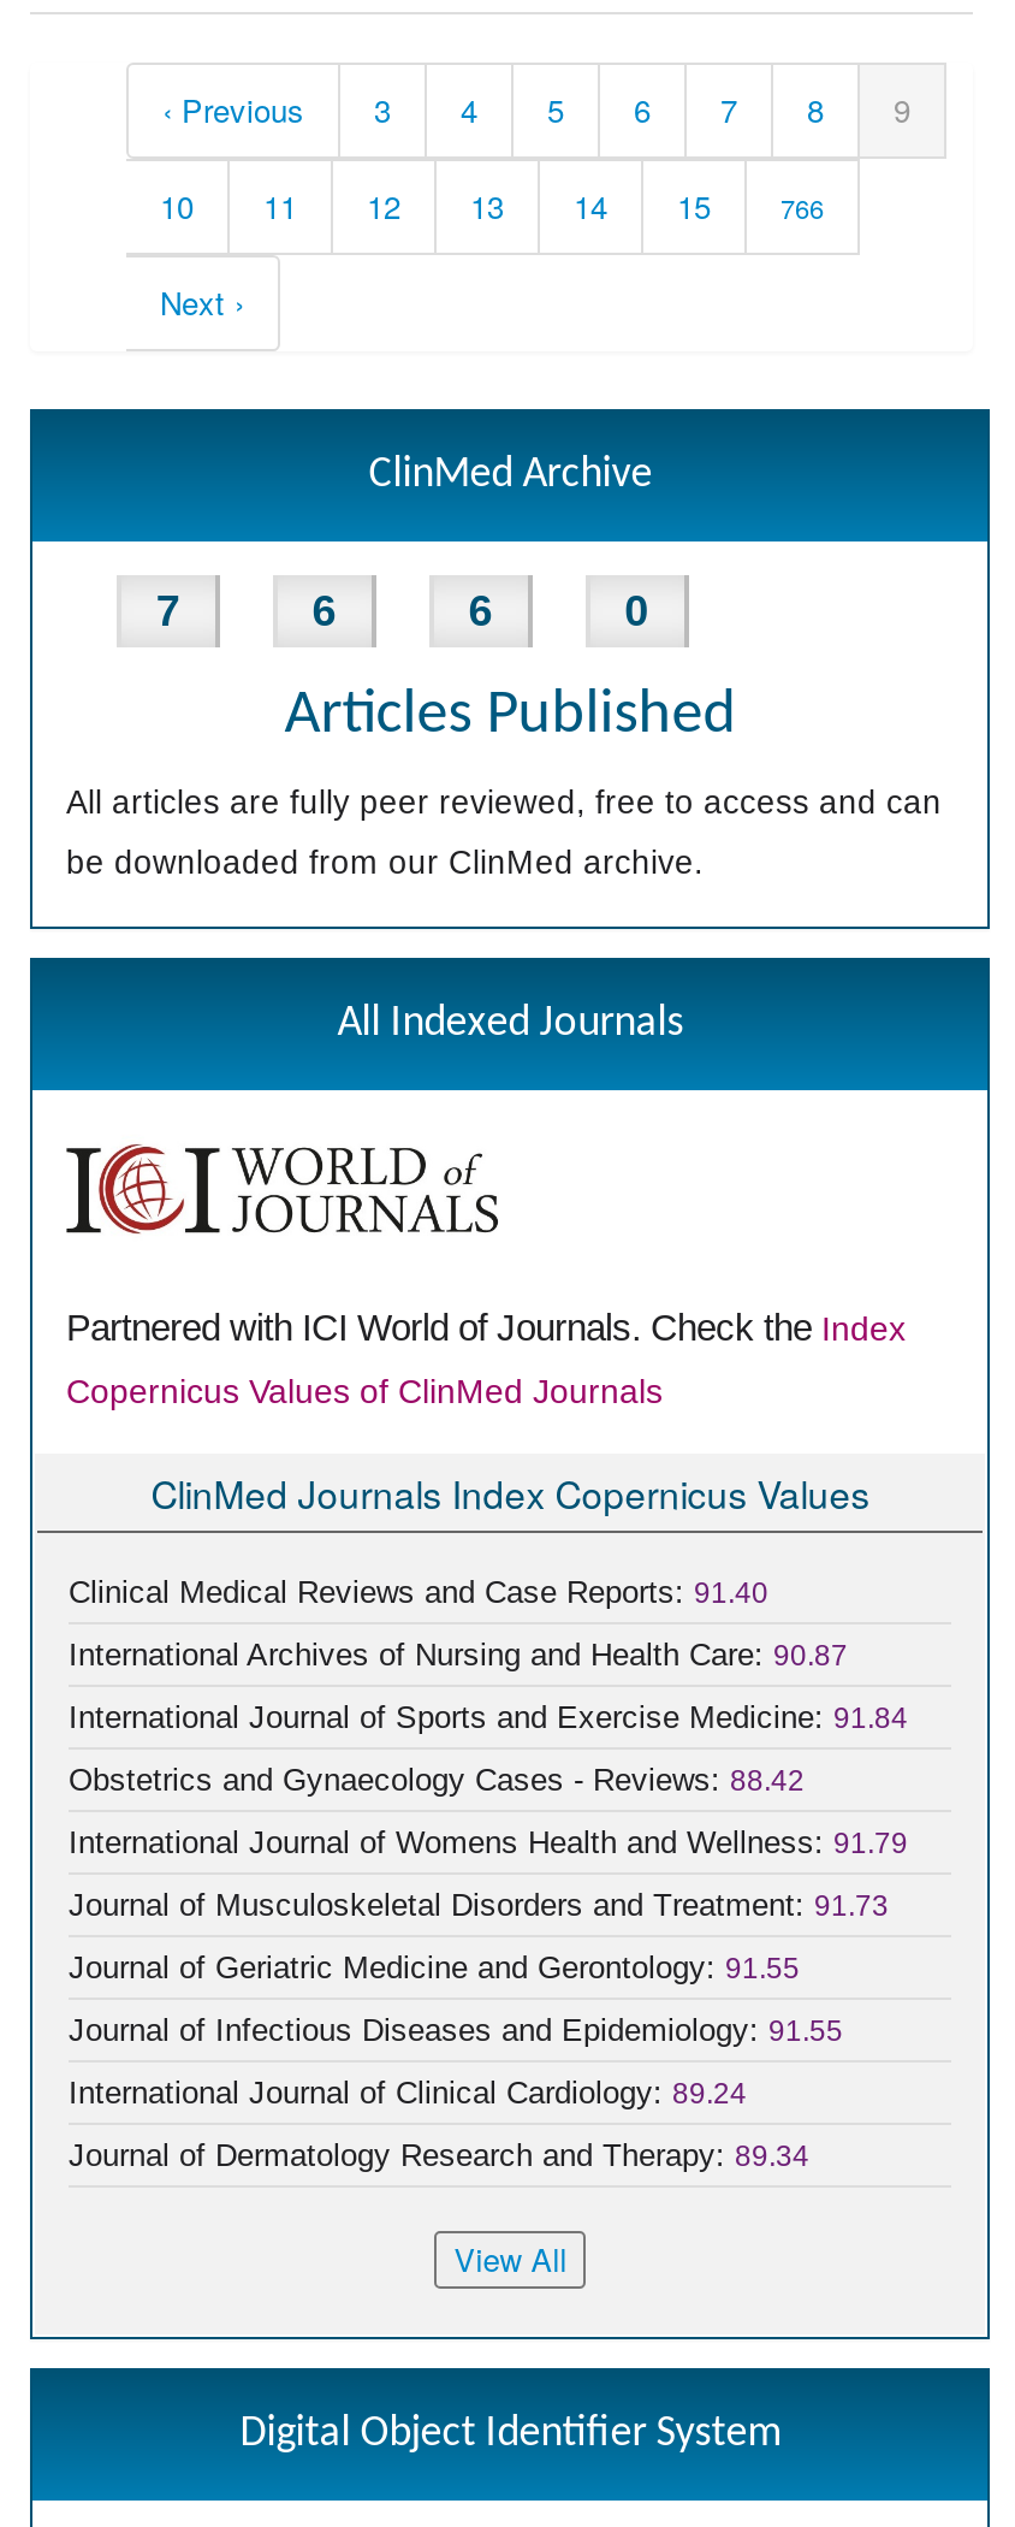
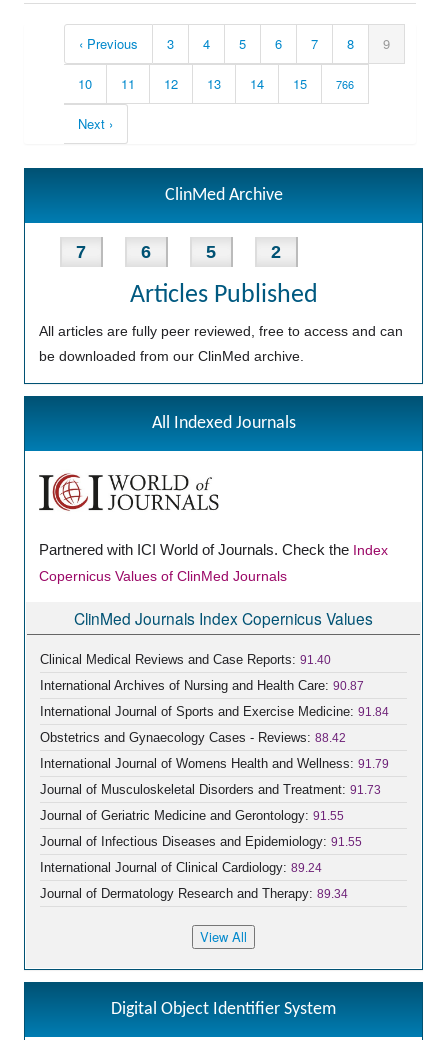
- 6
+ 5

- 0
+ 2
